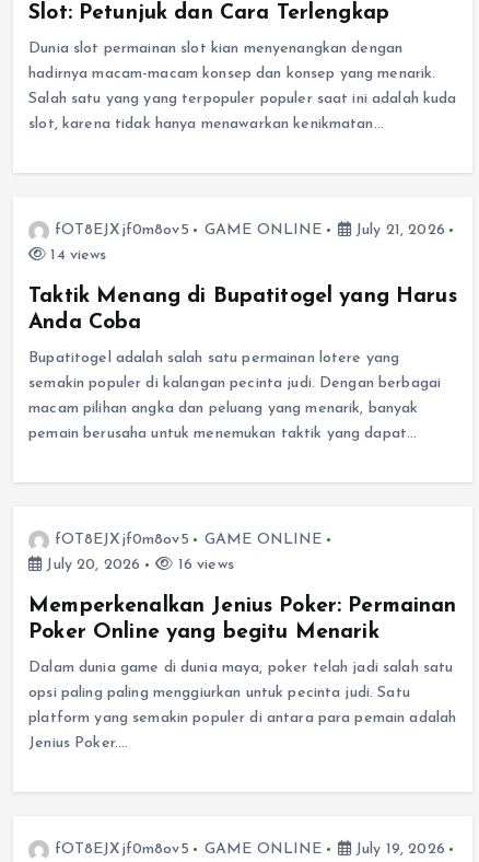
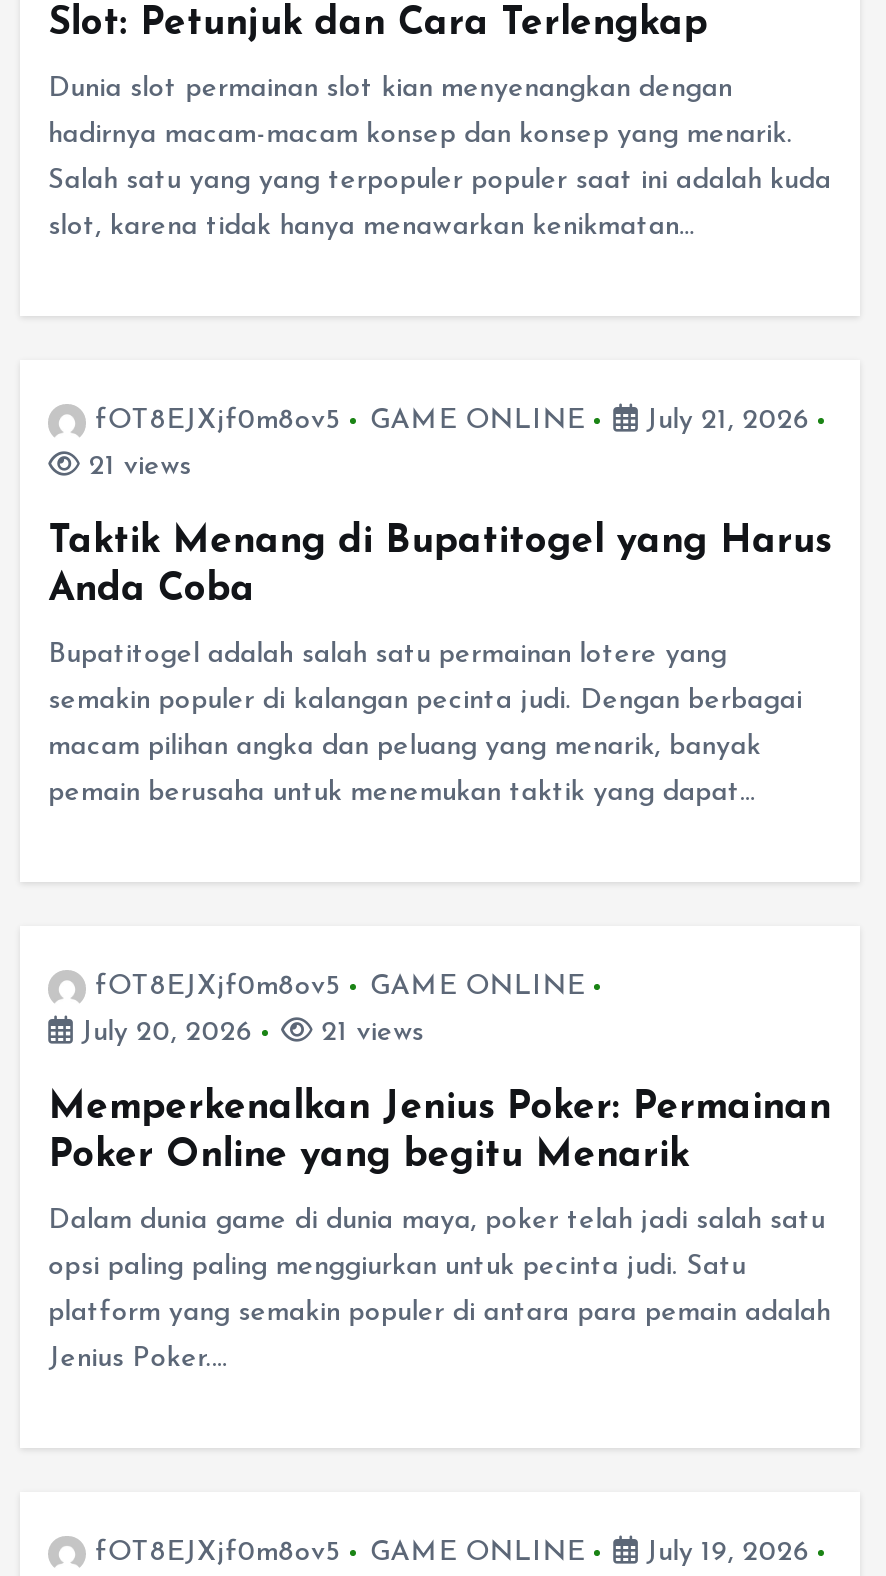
- 14 views
+ 21 views

- 16 views
+ 21 views
